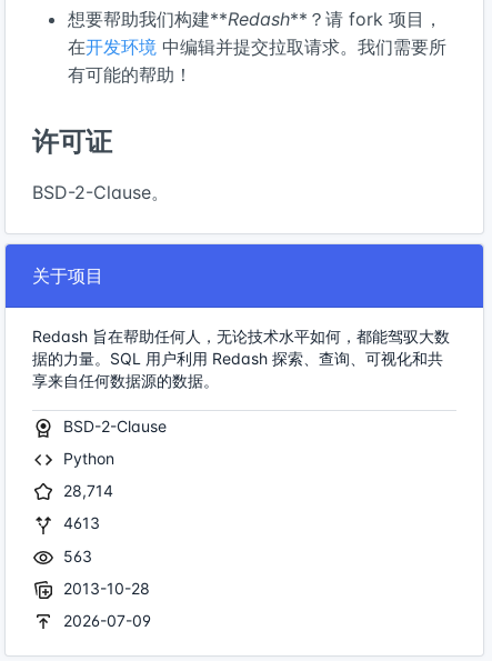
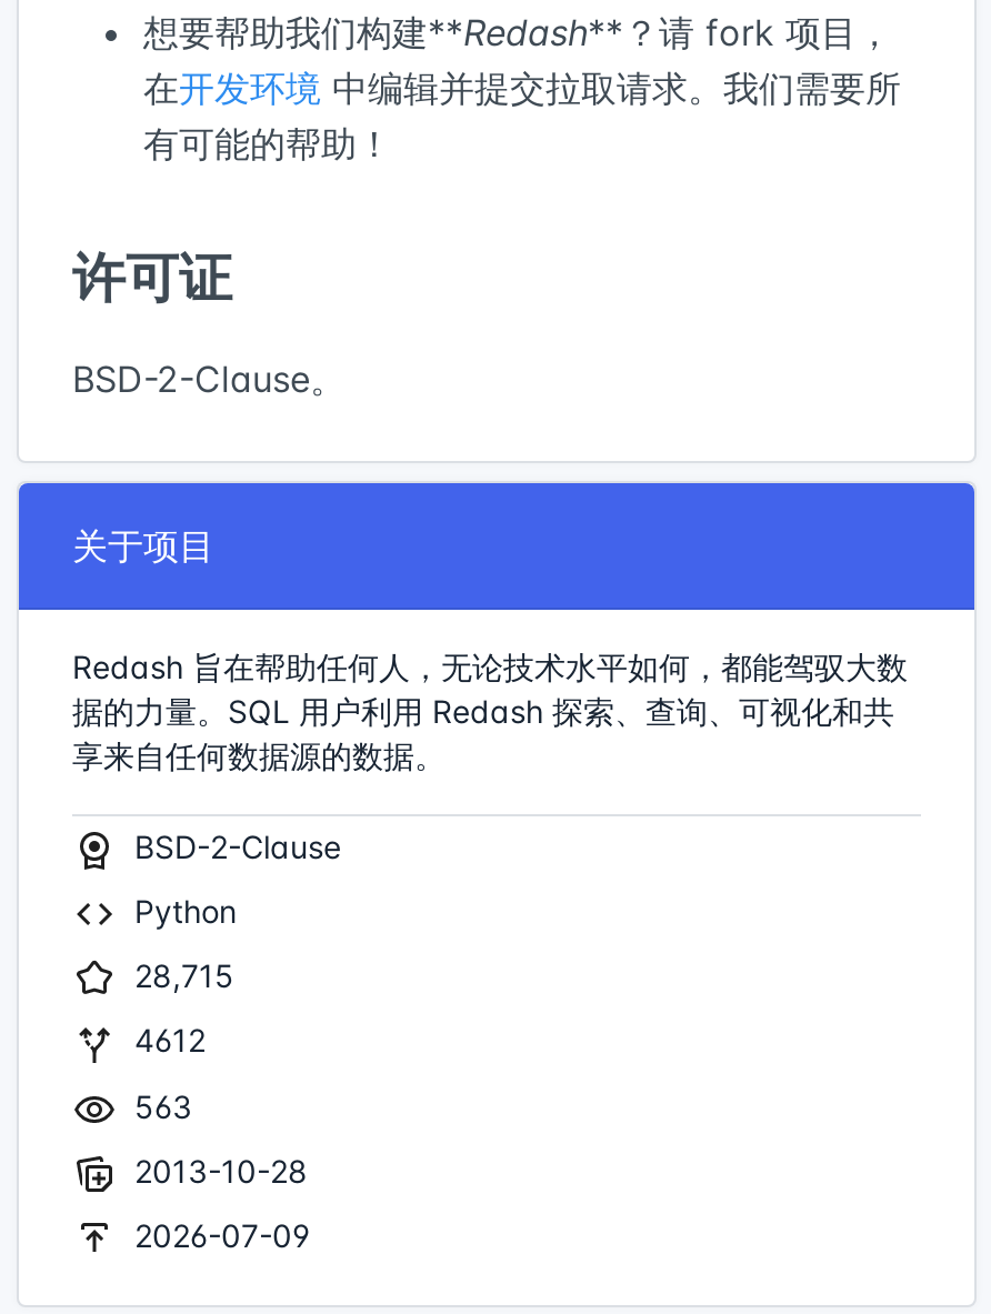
- 28,714
+ 28,715

- 4613
+ 4612
